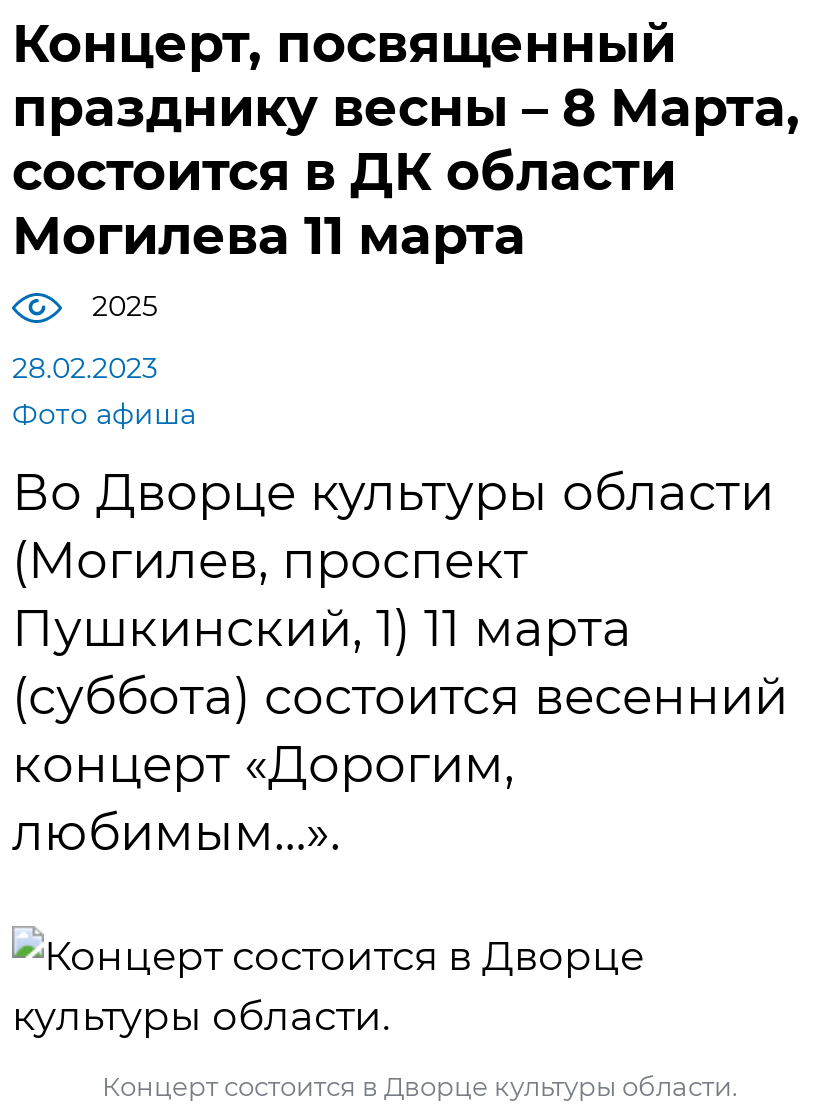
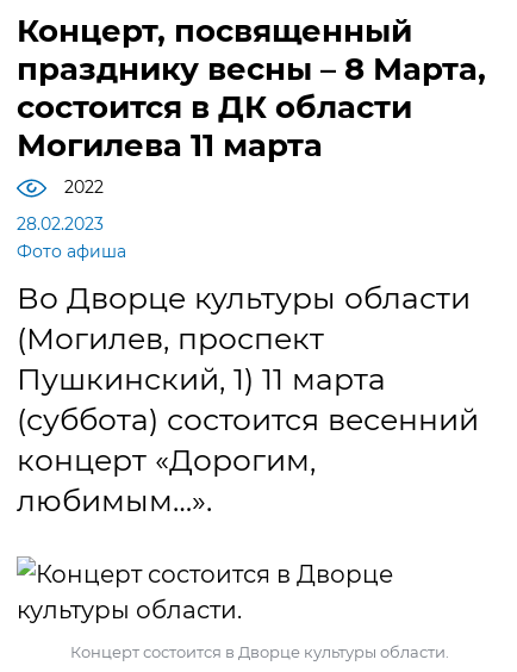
- 2025
+ 2022
